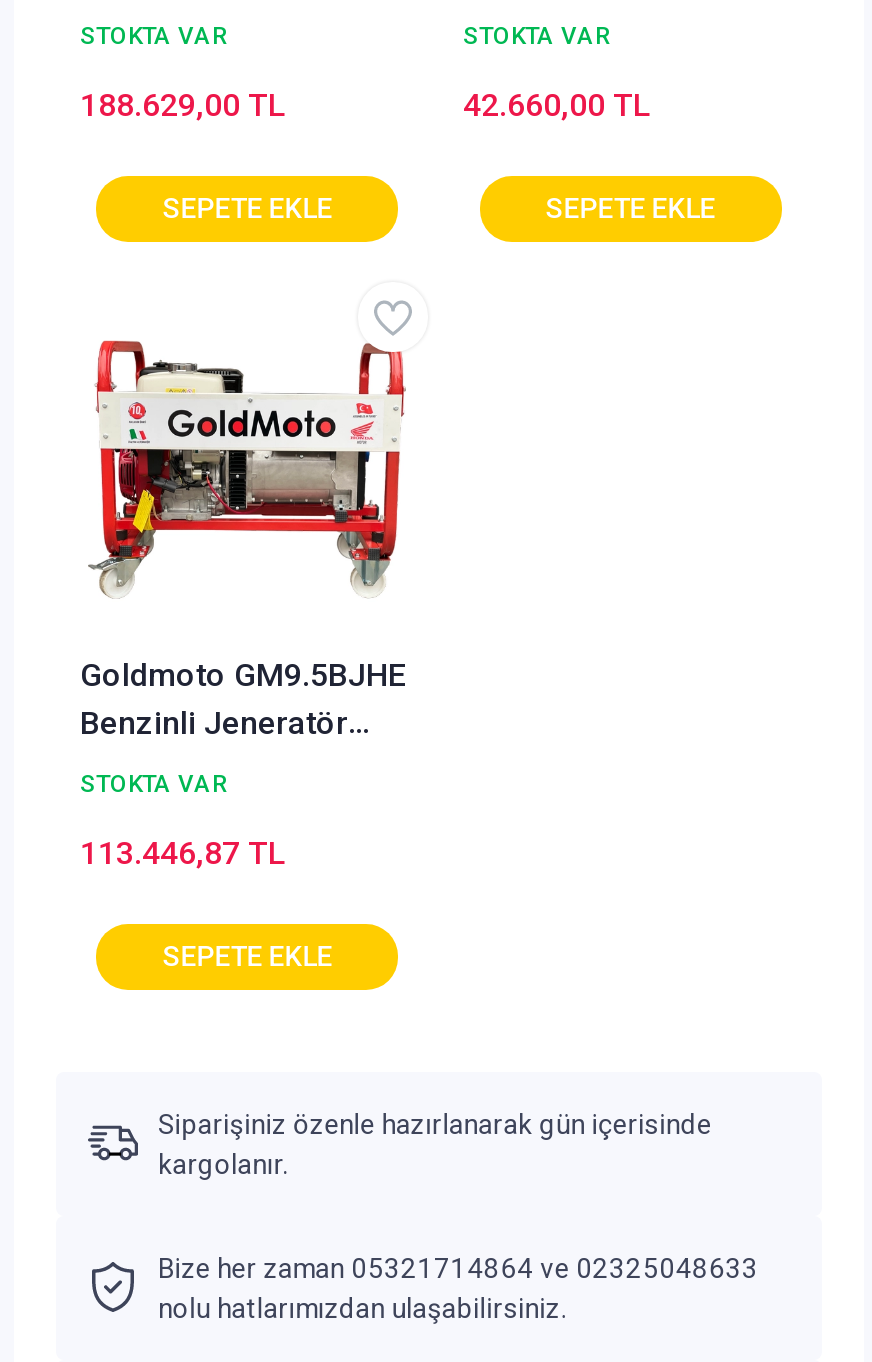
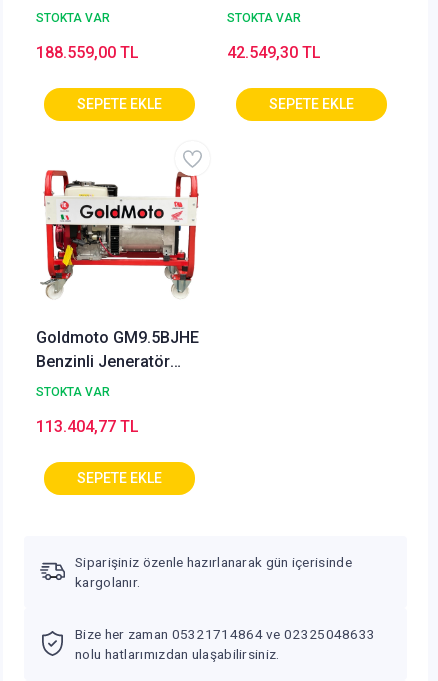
- 188.629,00 TL
+ 188.559,00 TL

- 42.660,00 TL
+ 42.549,30 TL

- 113.446,87 TL
+ 113.404,77 TL
